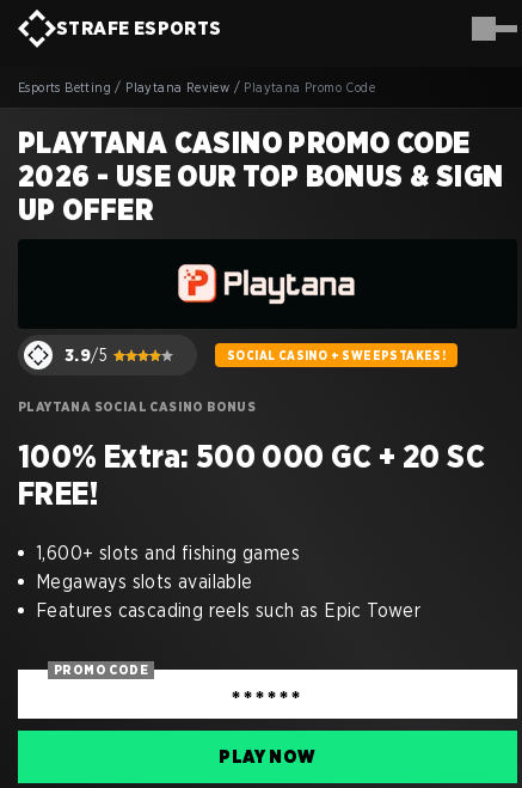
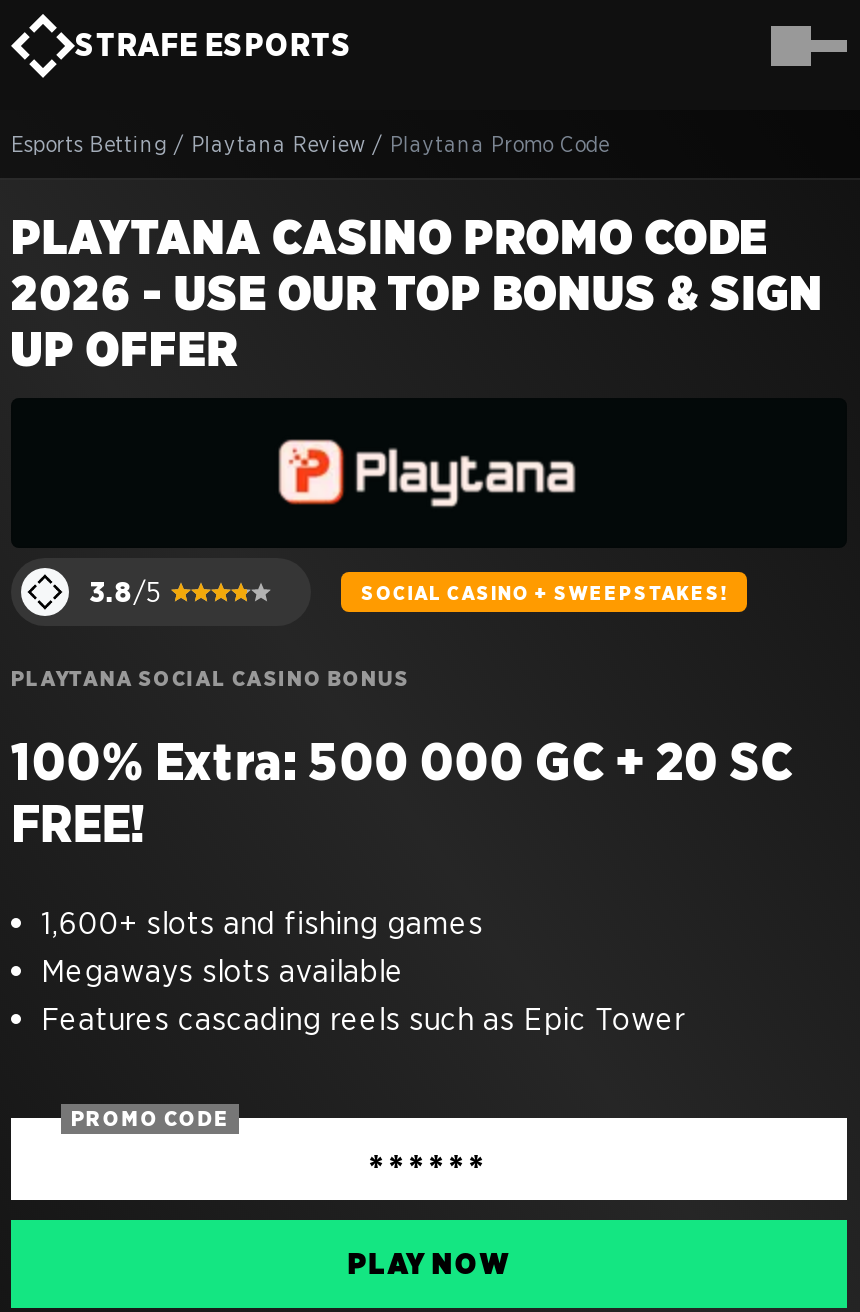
- 3.9/5
+ 3.8/5
